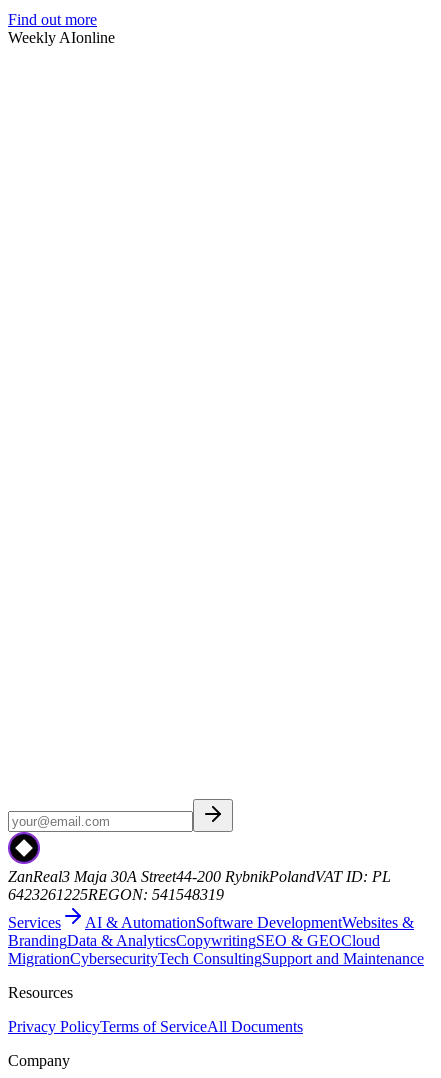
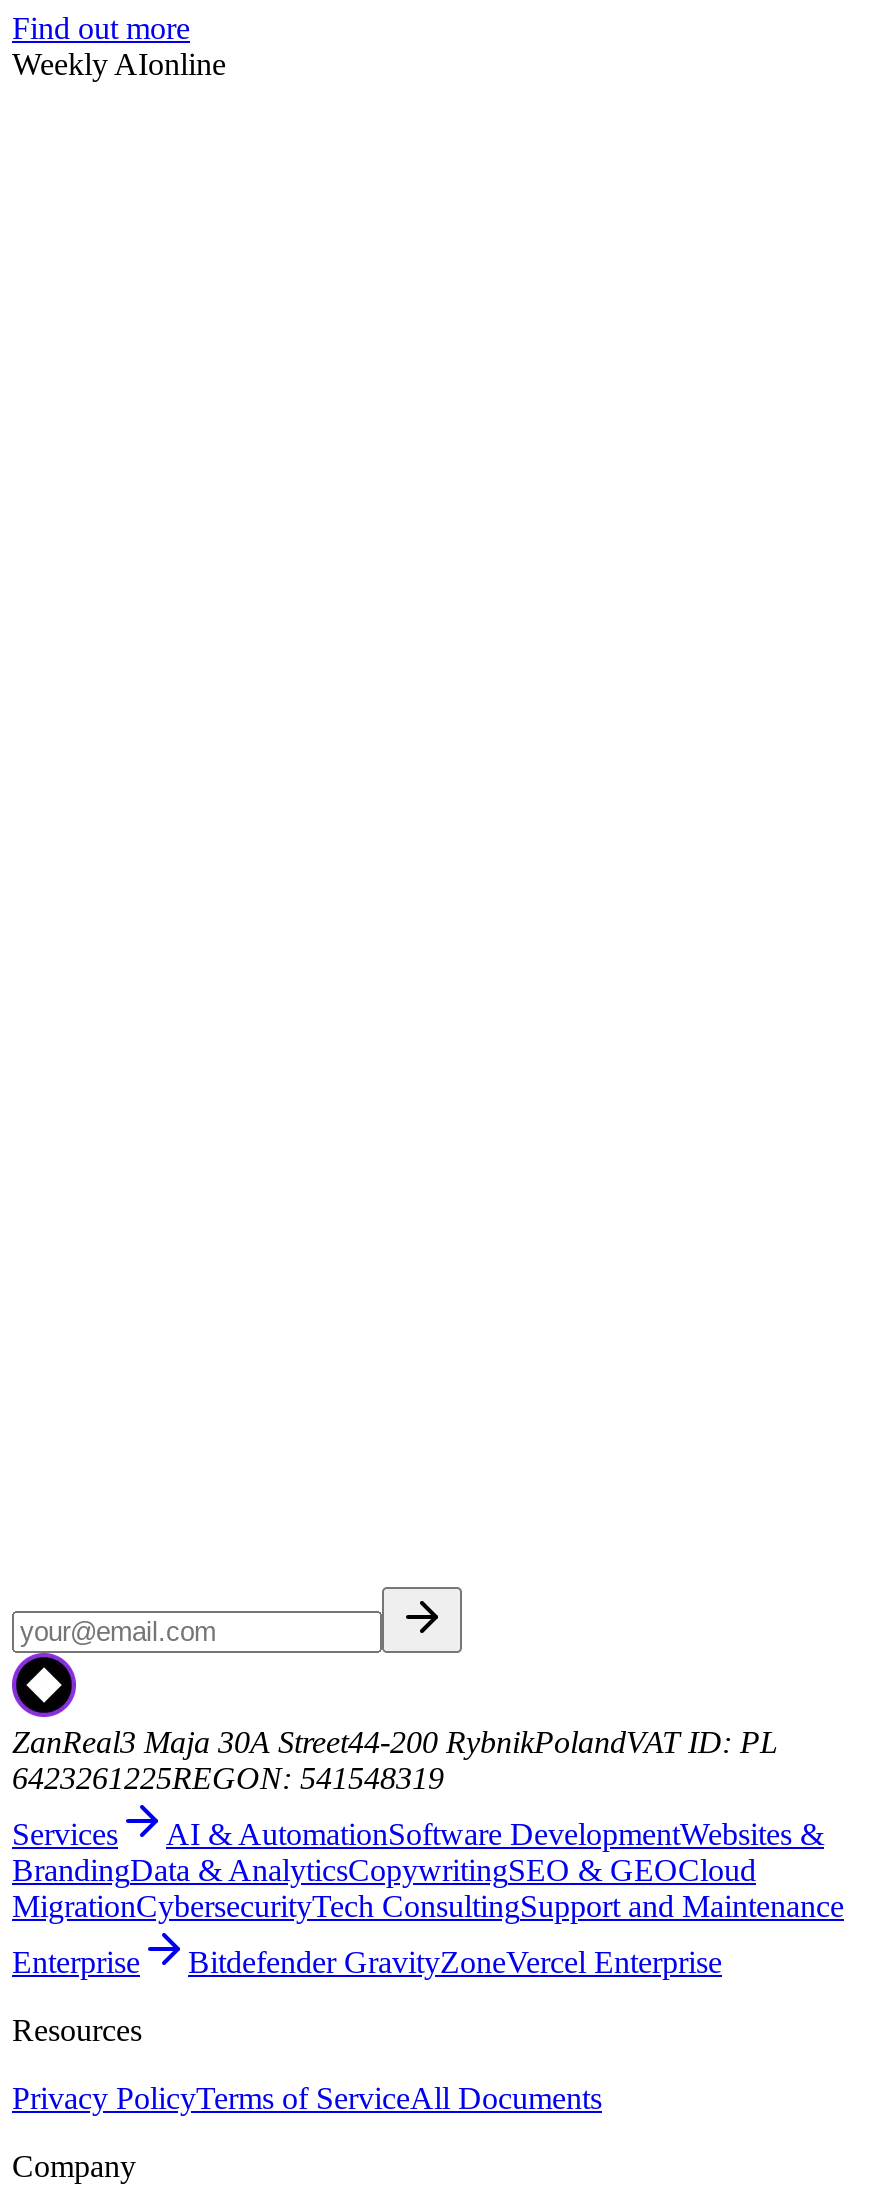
+ Enterprise
+ Bitdefender GravityZoneVercel Enterprise
